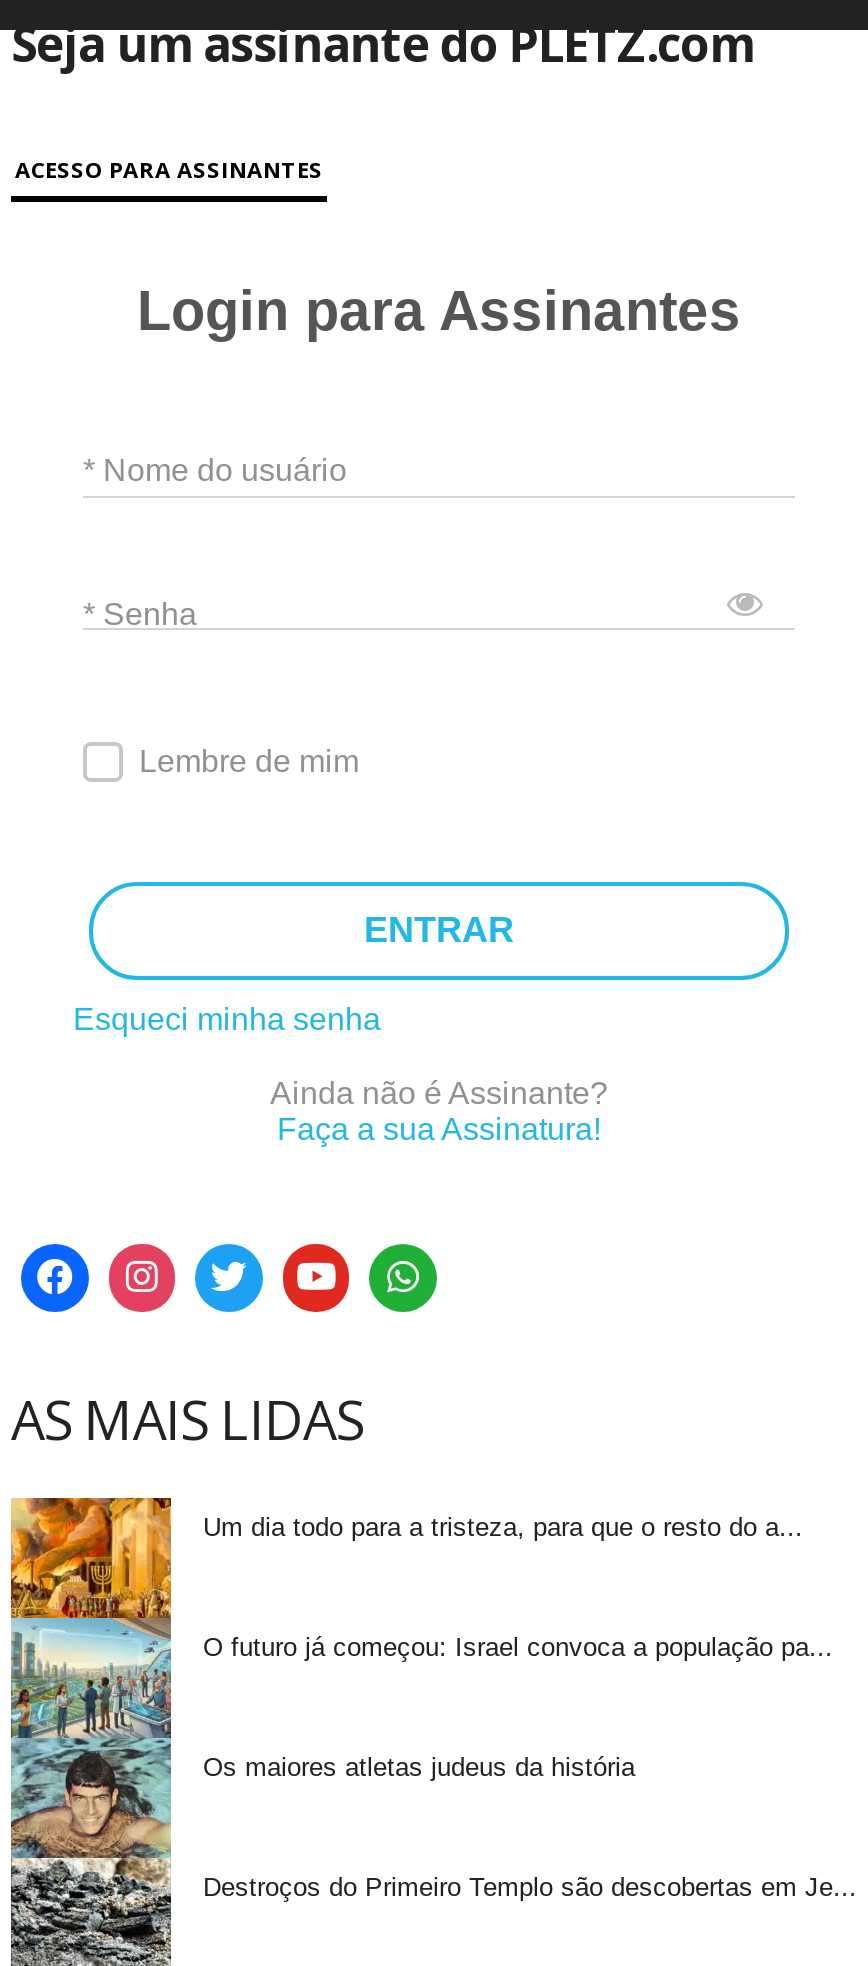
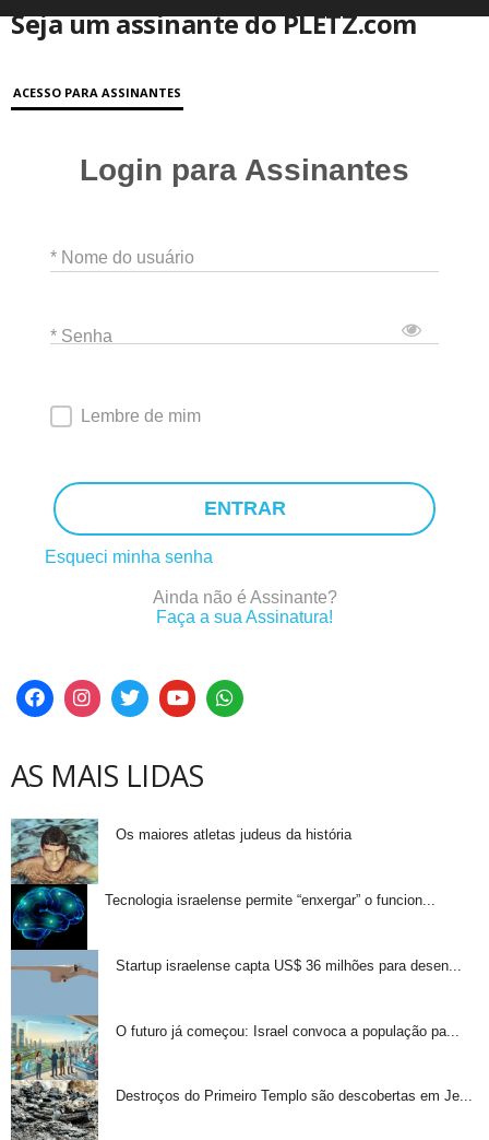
- [image]
+ [image]

- Um dia todo para a tristeza, para que o resto do a...

moved down: O futuro já começou: Israel convoca a população pa...

moved up: Os maiores atletas judeus da história

+ Tecnologia israelense permite “enxergar” o funcion...

+ Startup israelense capta US$ 36 milhões para desen...
